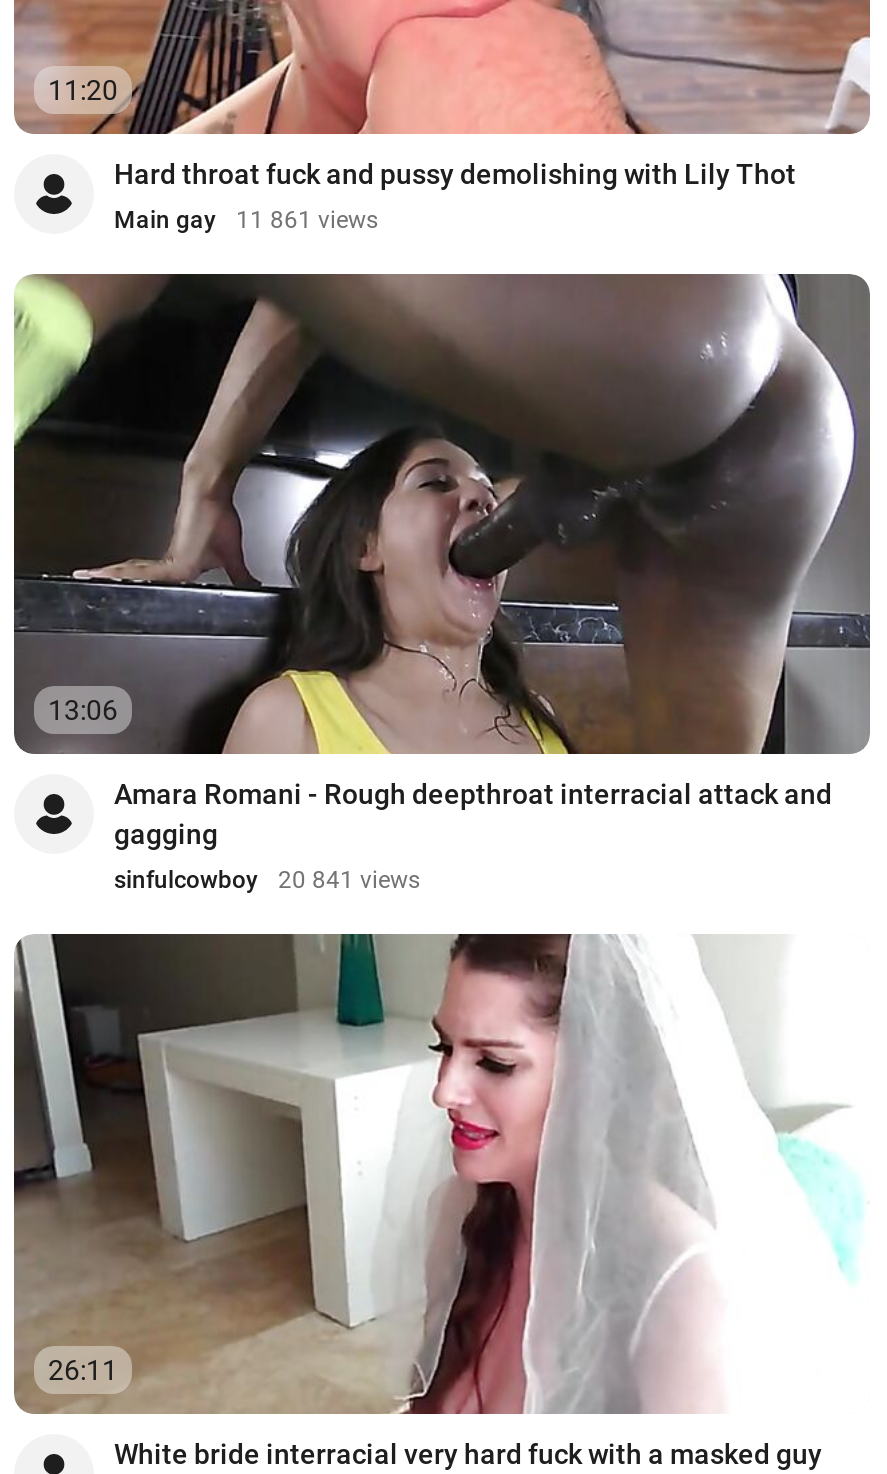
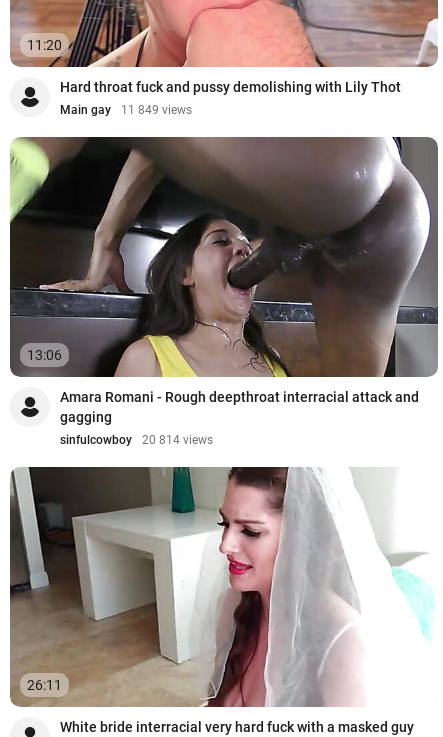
- Main gay 11 861 views
+ Main gay 11 849 views

- sinfulcowboy 20 841 views
+ sinfulcowboy 20 814 views
